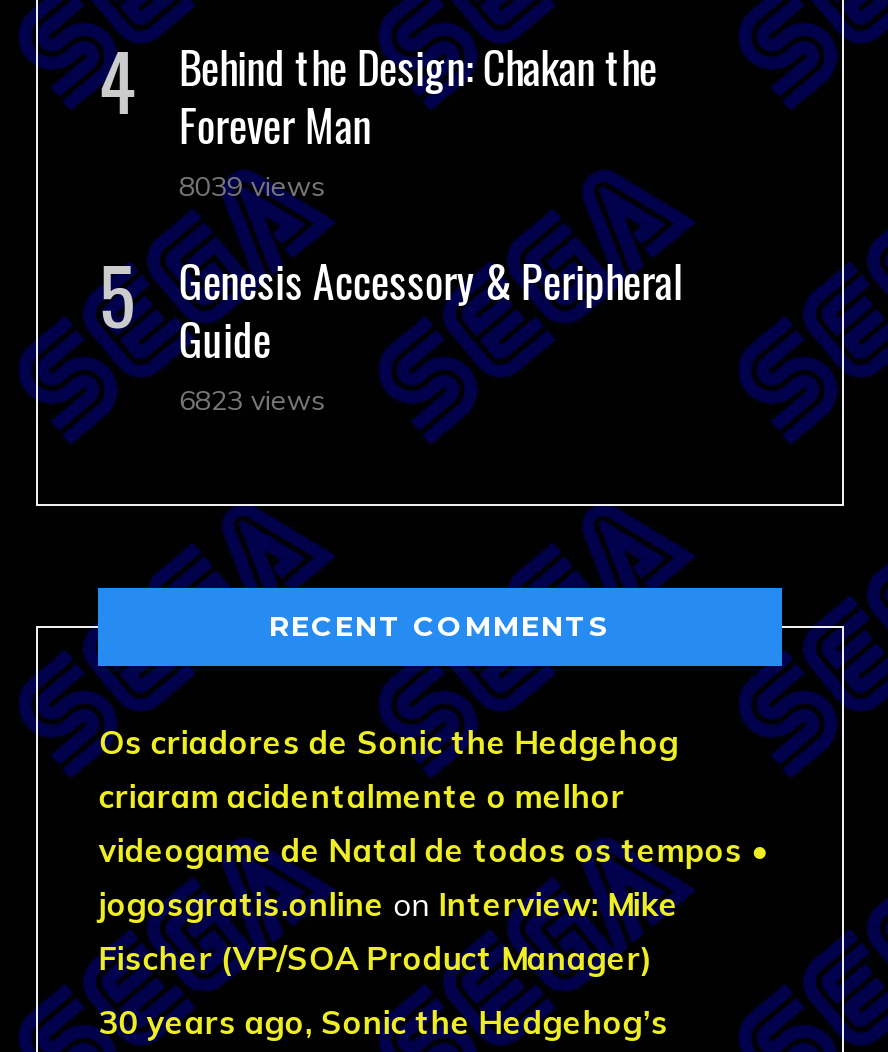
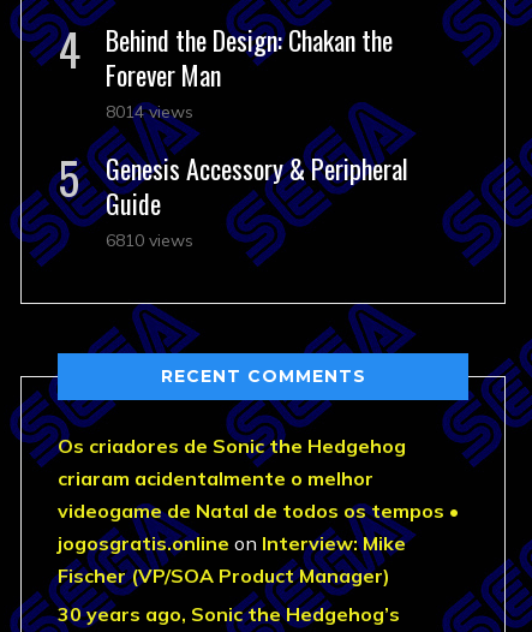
- 8039 views
+ 8014 views

- 6823 views
+ 6810 views
